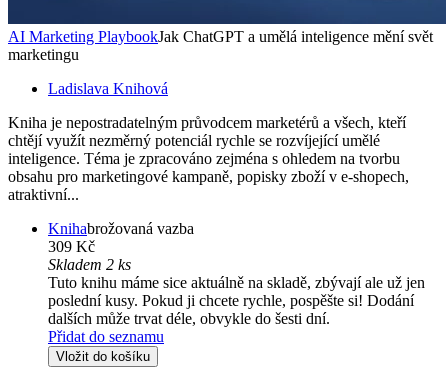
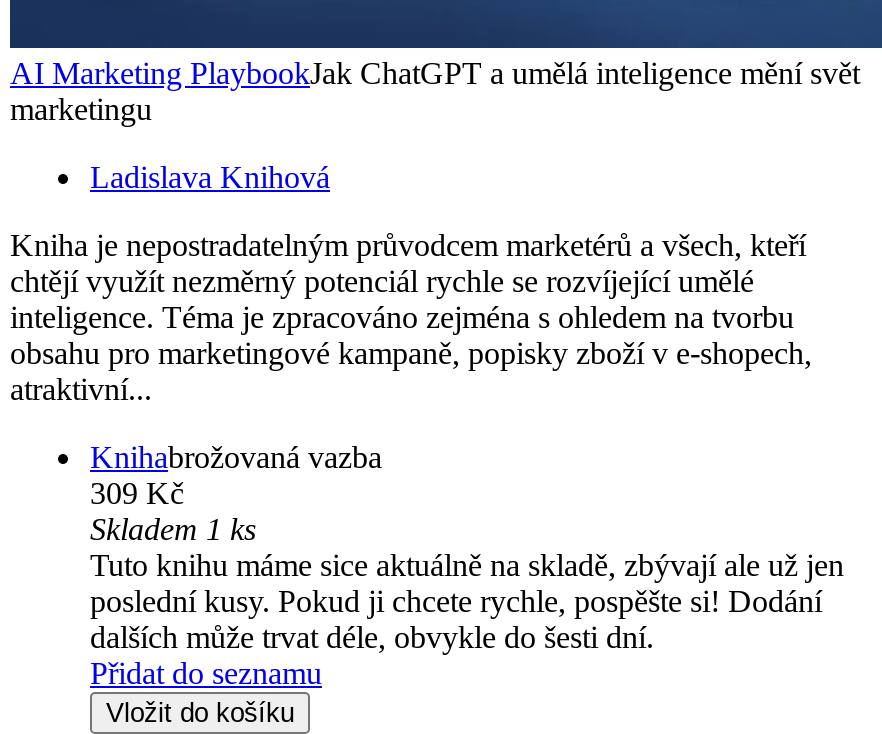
- Skladem 2 ks
+ Skladem 1 ks
